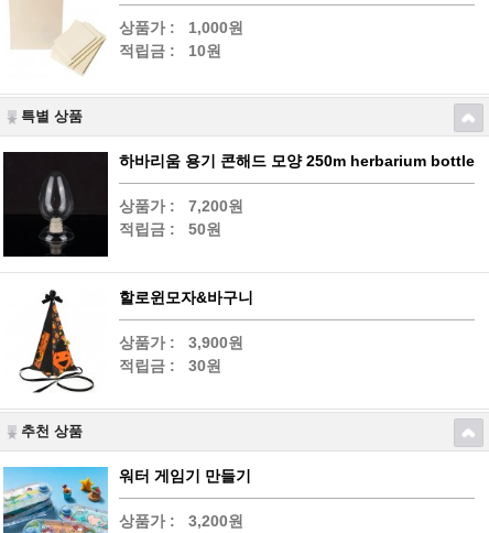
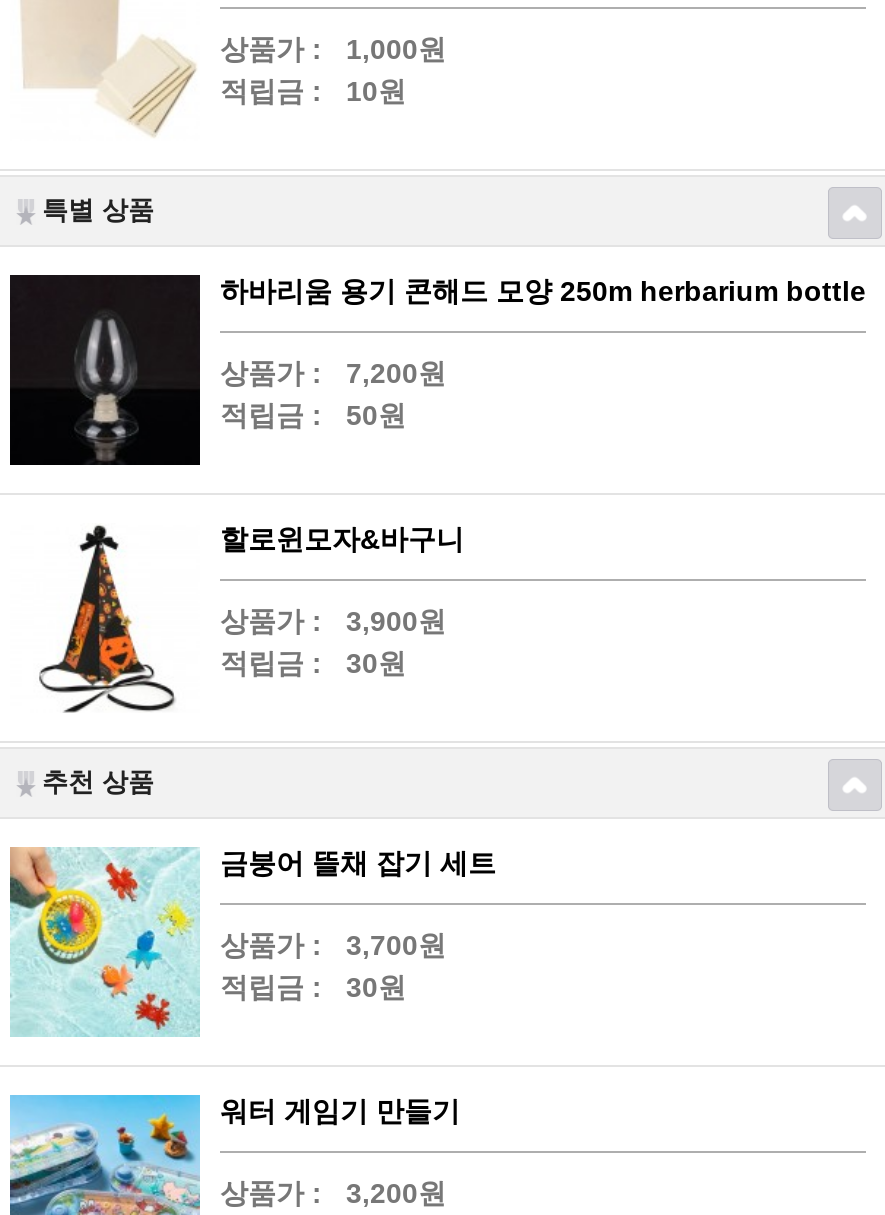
+ [image]
+ 금붕어 뜰채 잡기 세트
+ 상품가 : 3,700원
+ 적립금 : 30원
